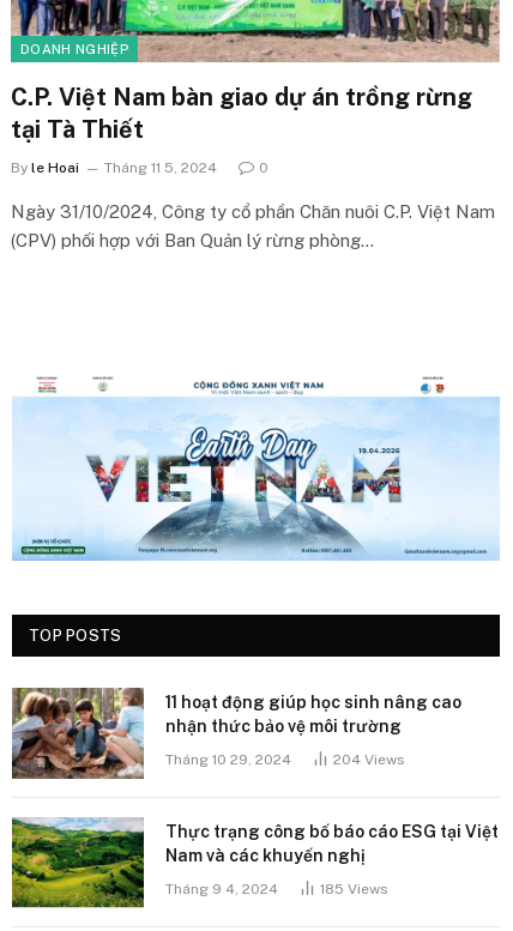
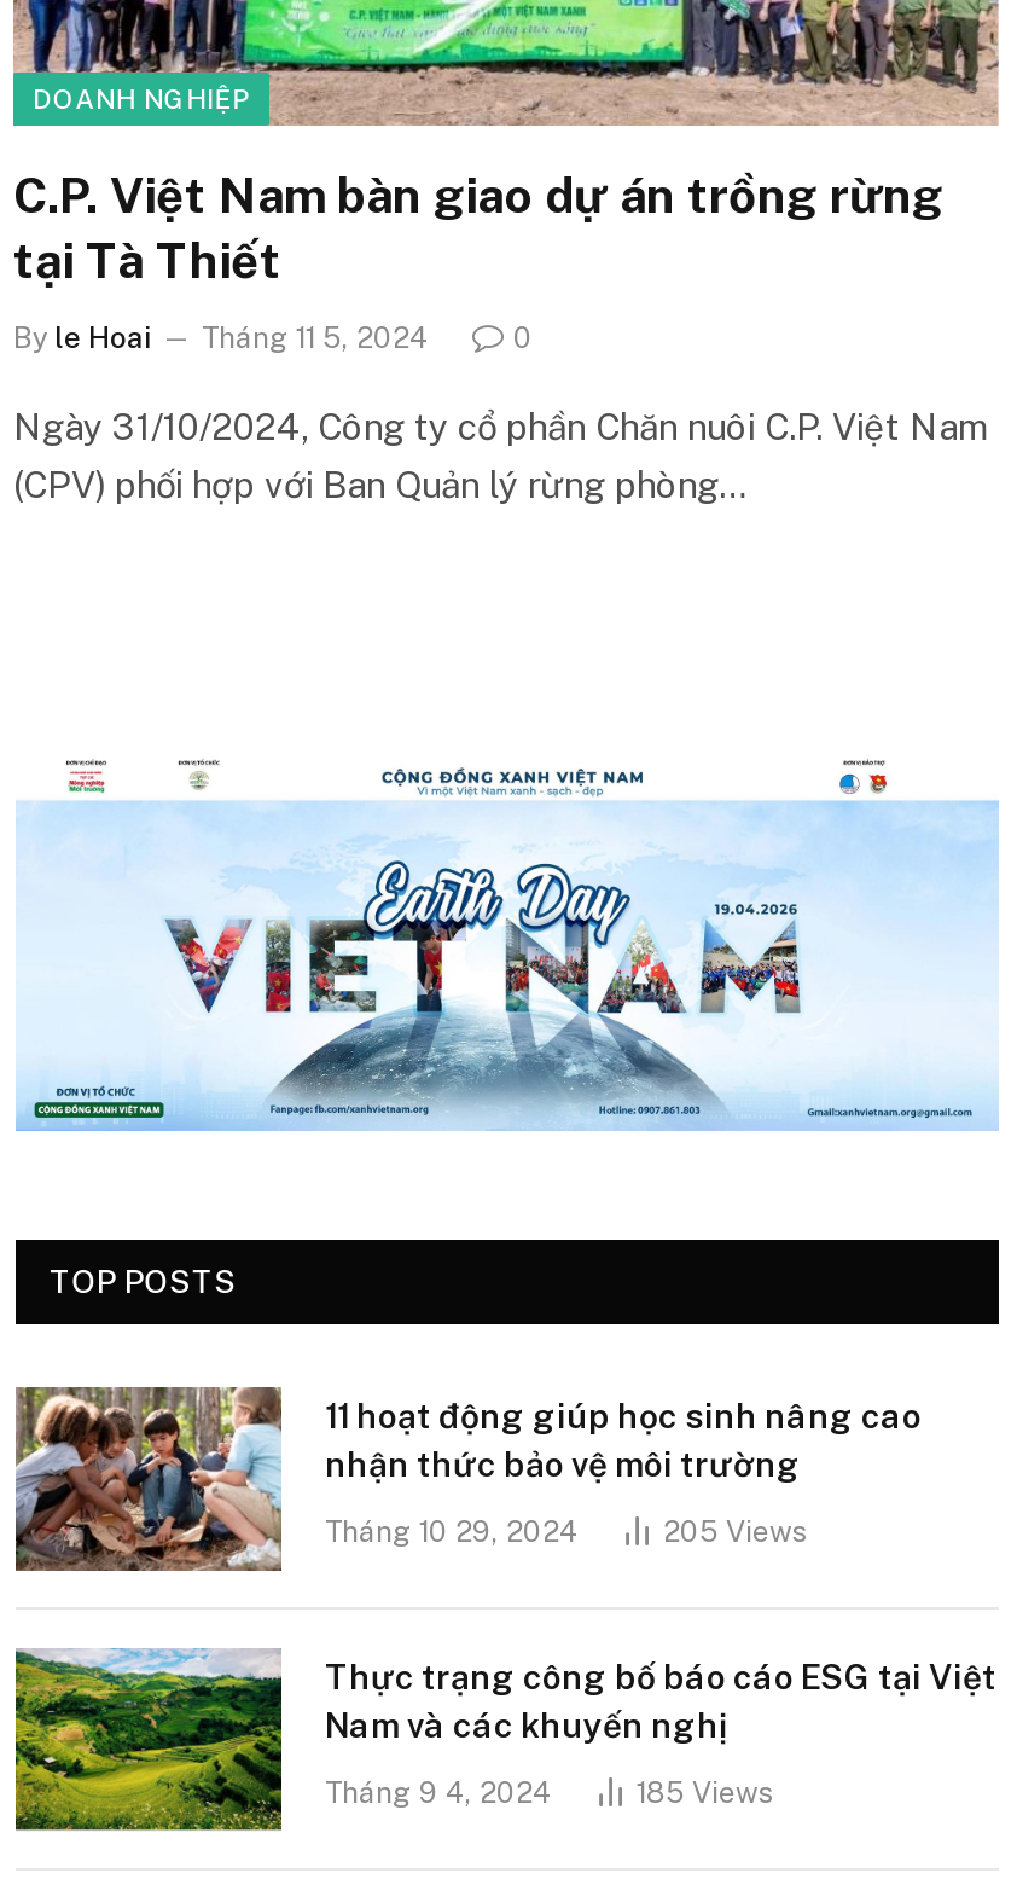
- 204 Views
+ 205 Views
